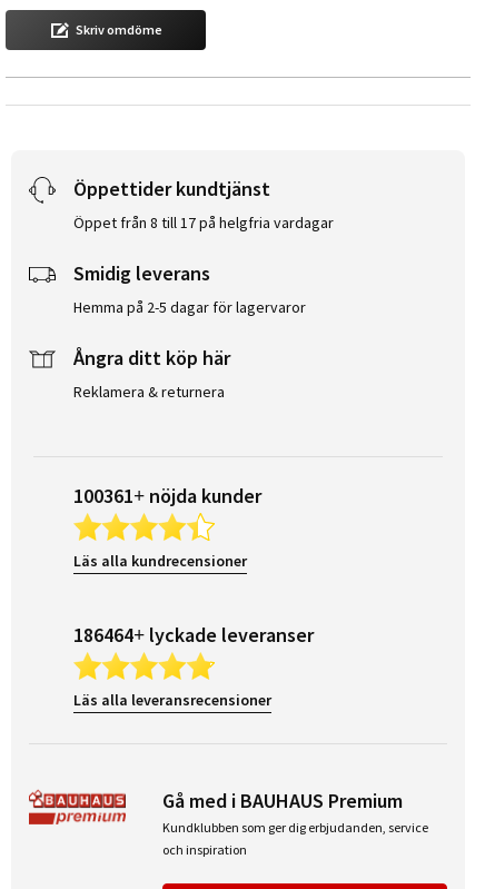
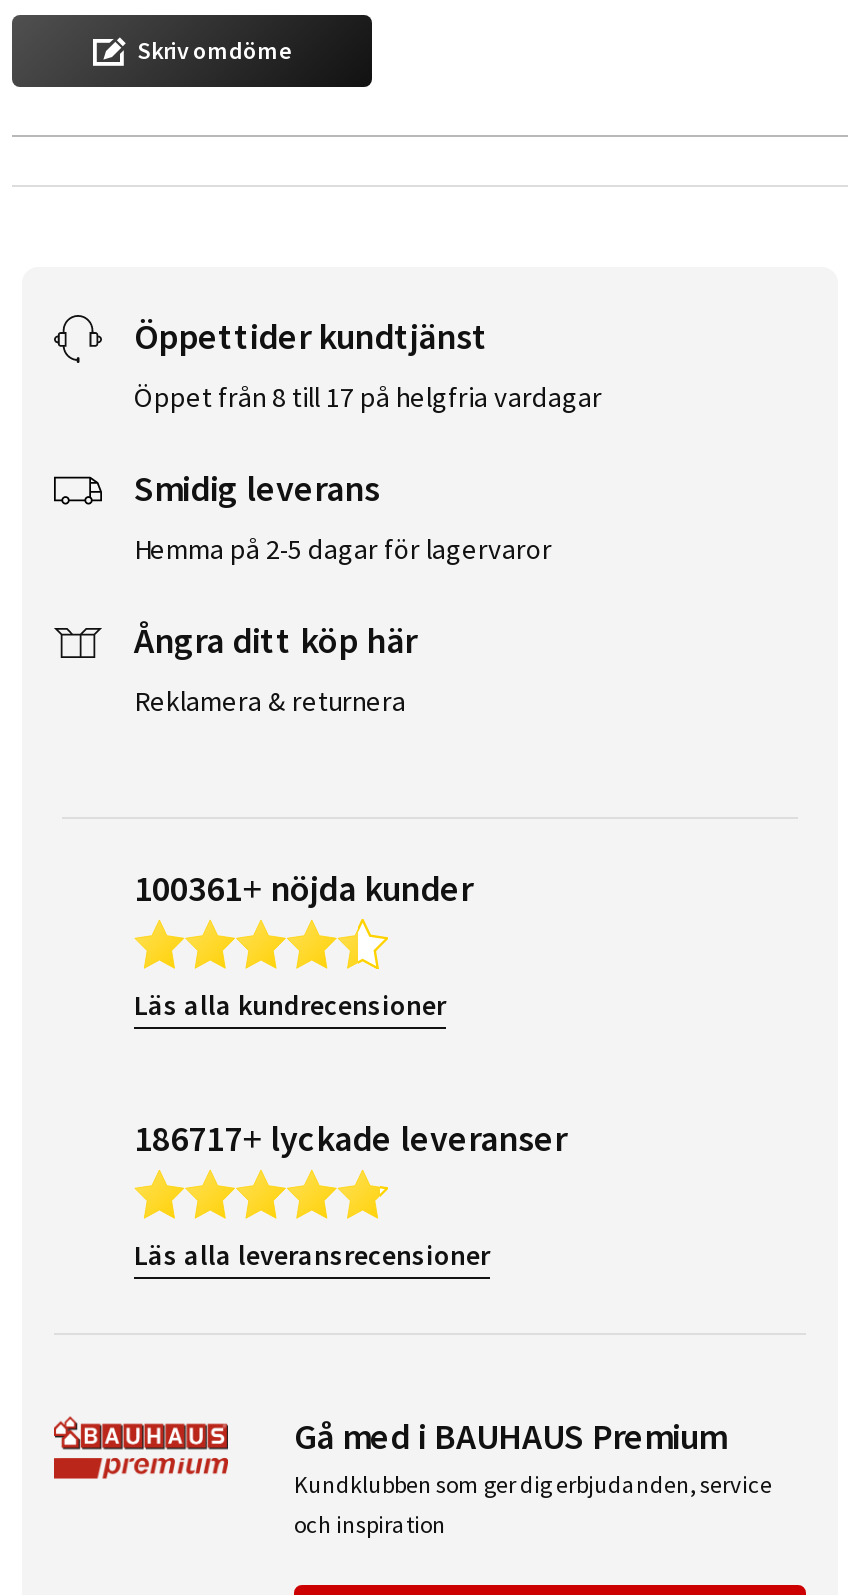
- 186464+ lyckade leveranser
+ 186717+ lyckade leveranser
